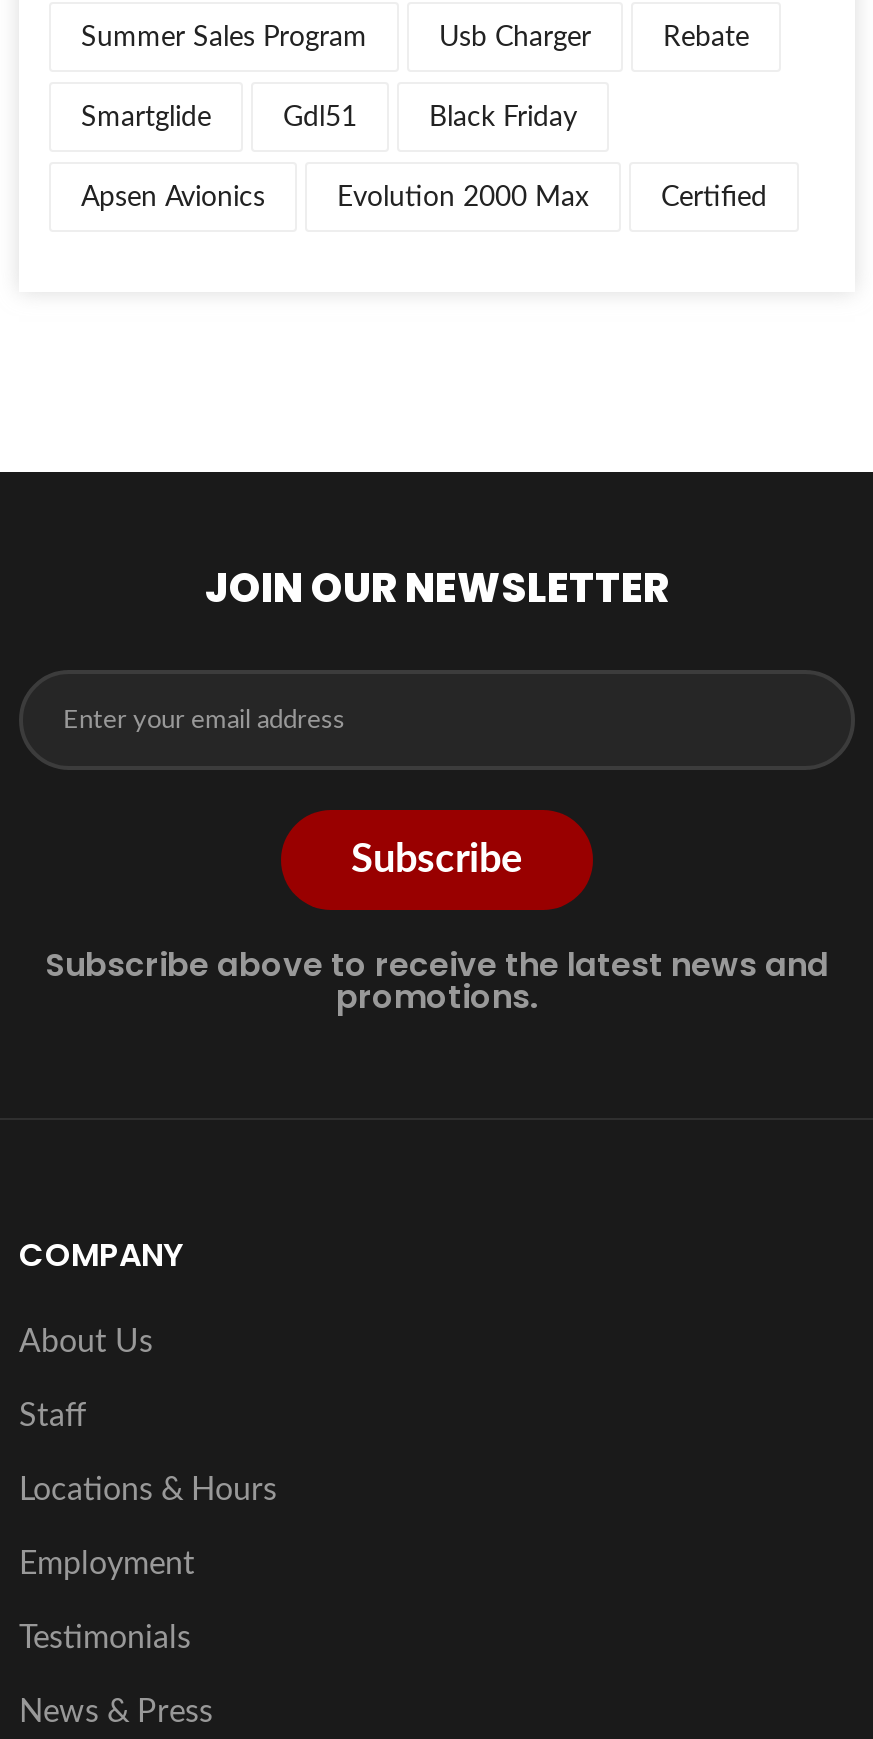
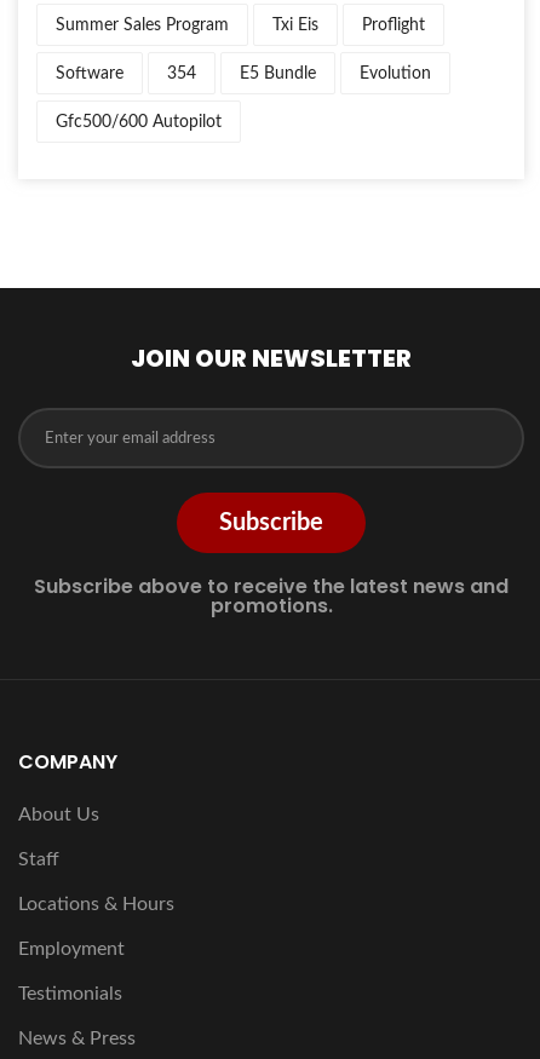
- Usb Charger
- Rebate
+ Txi Eis
+ Proflight

- Smartglide
- Gdl51
- Black Friday
+ Software
+ 354
+ E5 Bundle
+ Evolution

- Apsen Avionics
- Evolution 2000 Max
- Certified
+ Gfc500/600 Autopilot
